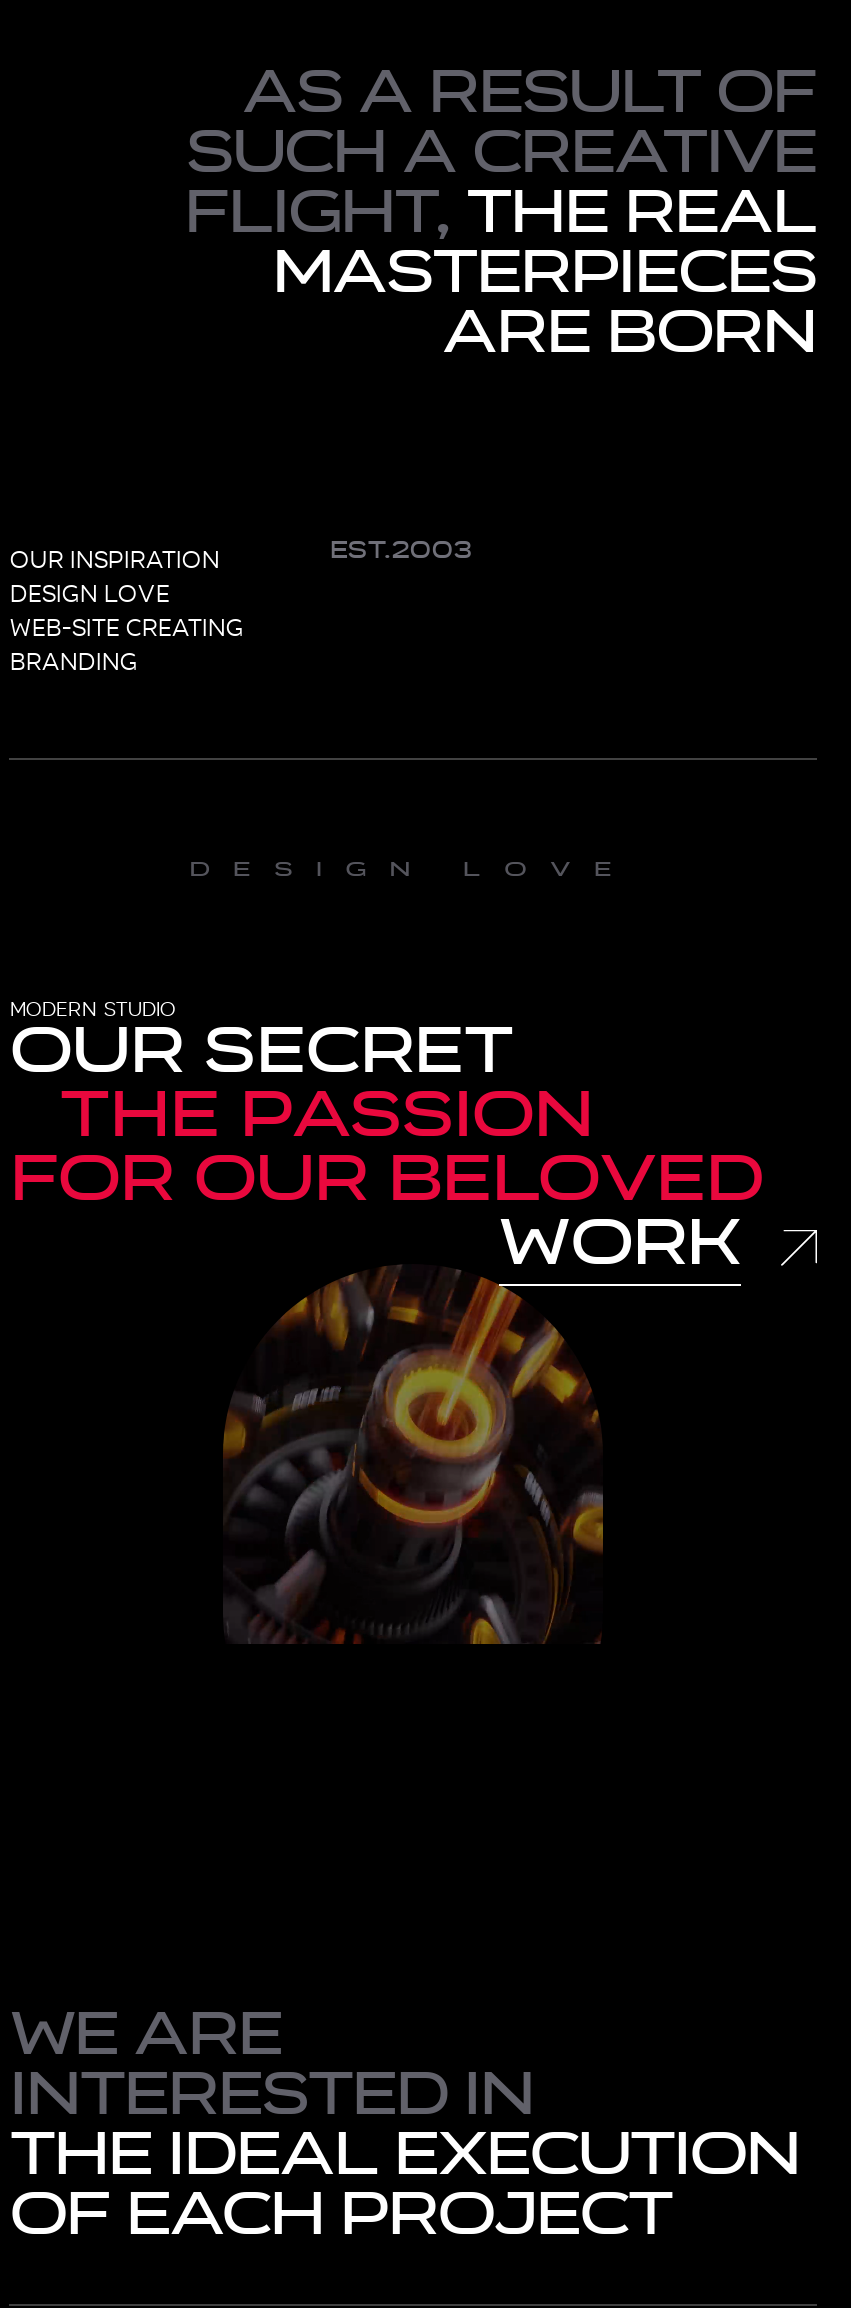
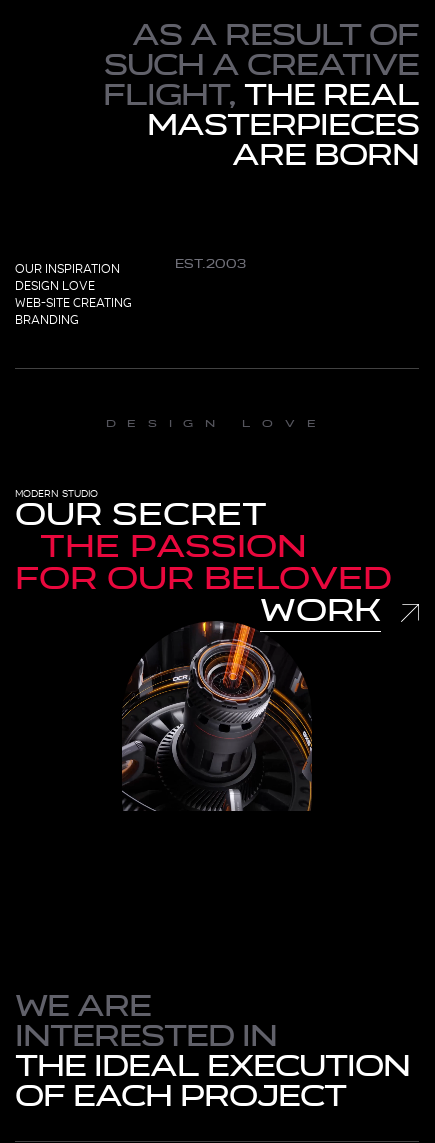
- [image]
+ [image]
